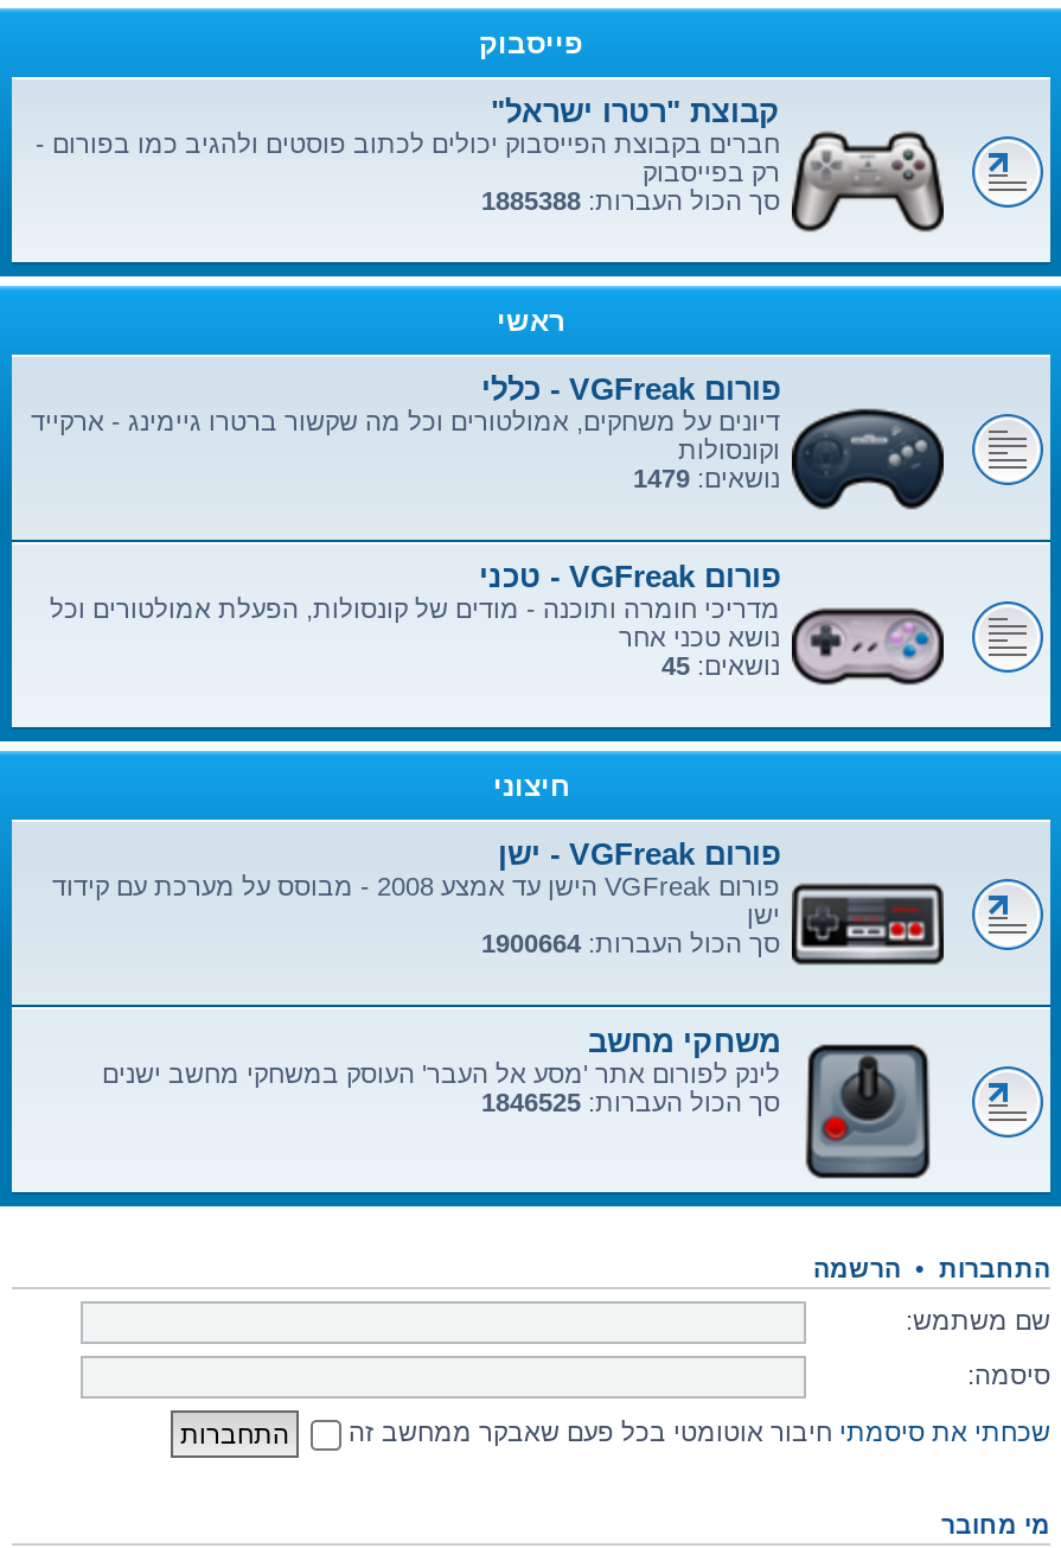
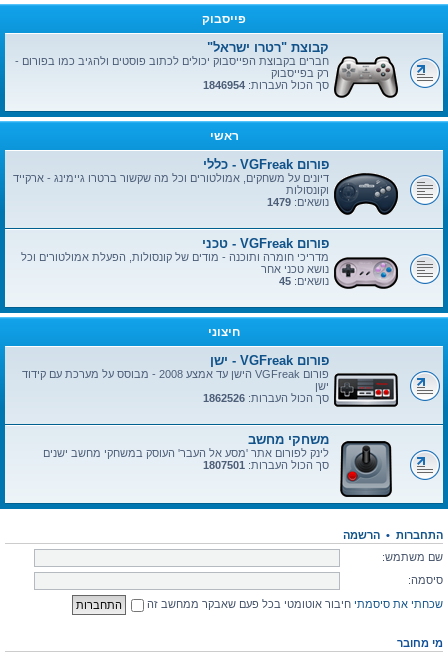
- סך הכול העברות: 1885388
+ סך הכול העברות: 1846954

- סך הכול העברות: 1900664
+ סך הכול העברות: 1862526

- סך הכול העברות: 1846525
+ סך הכול העברות: 1807501
